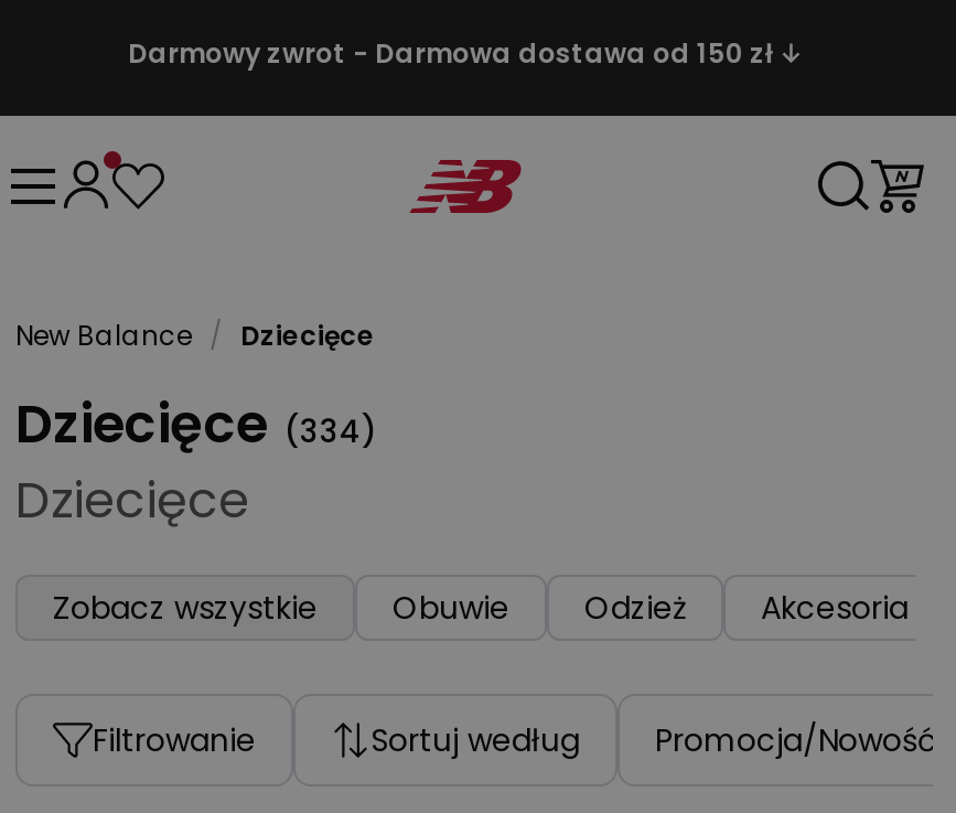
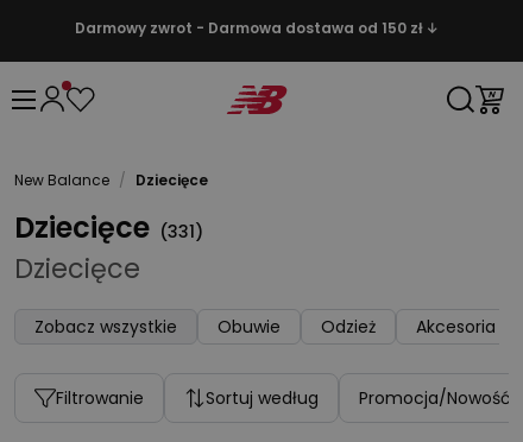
- Dziecięce (334)
+ Dziecięce (331)
